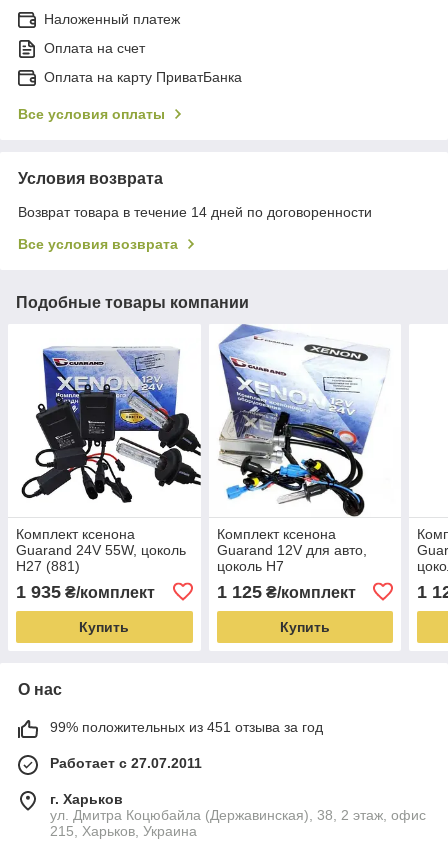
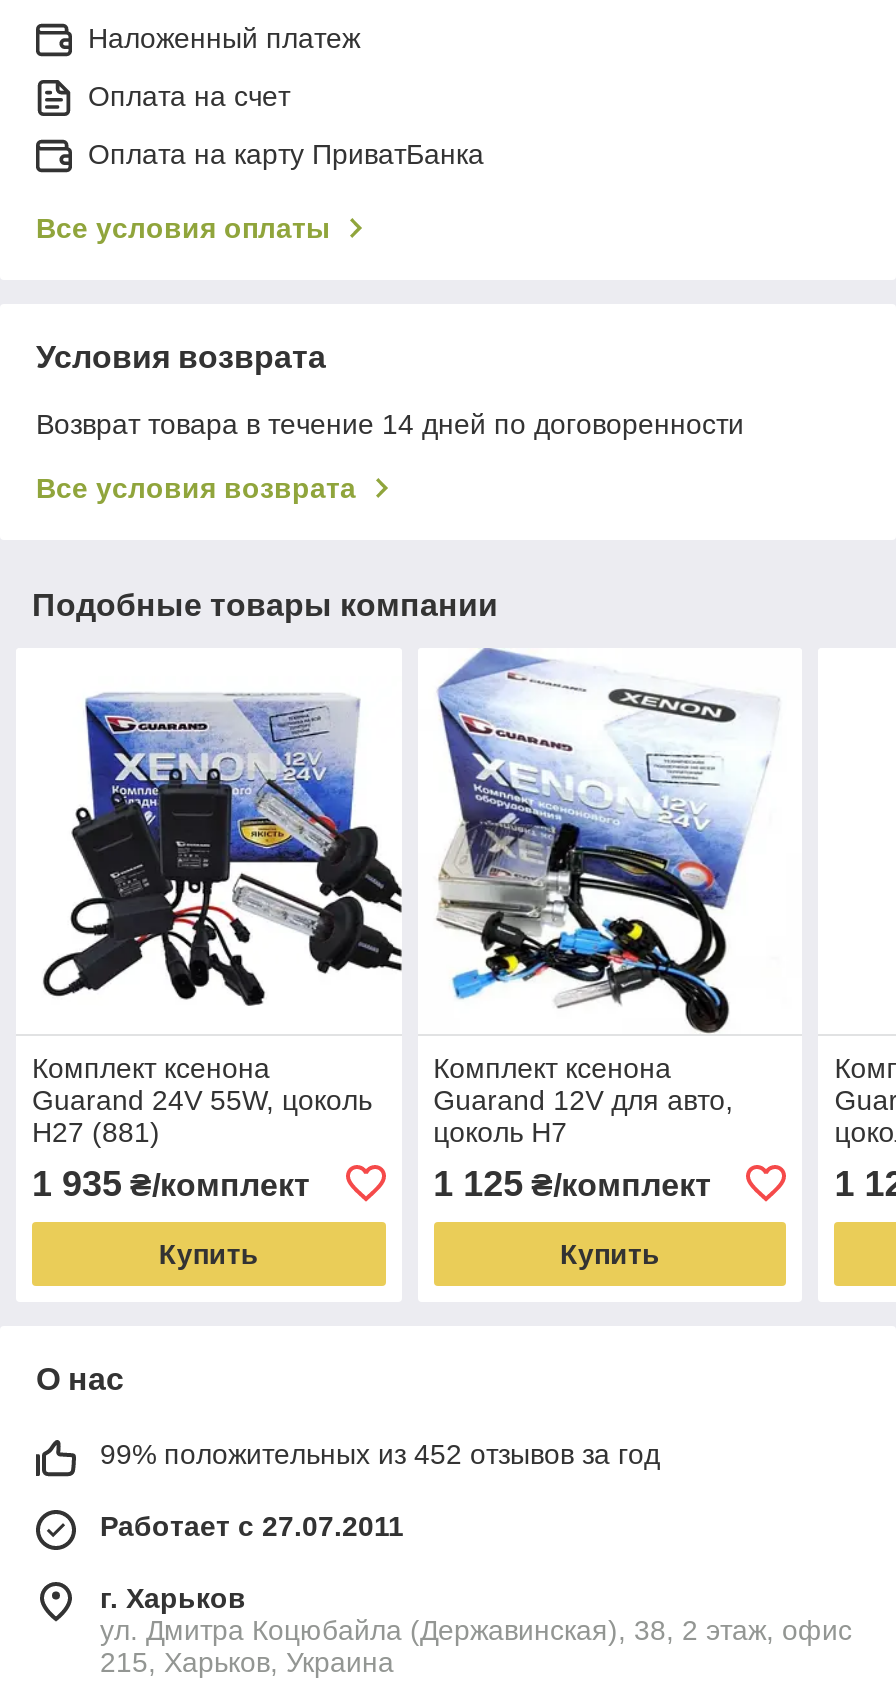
- 99% положительных из 451 отзыва за год
+ 99% положительных из 452 отзывов за год
